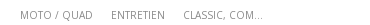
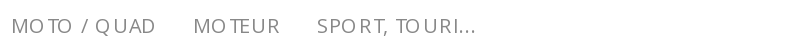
- ENTRETIEN
- CLASSIC, COM...
+ MOTEUR
+ SPORT, TOURI...
